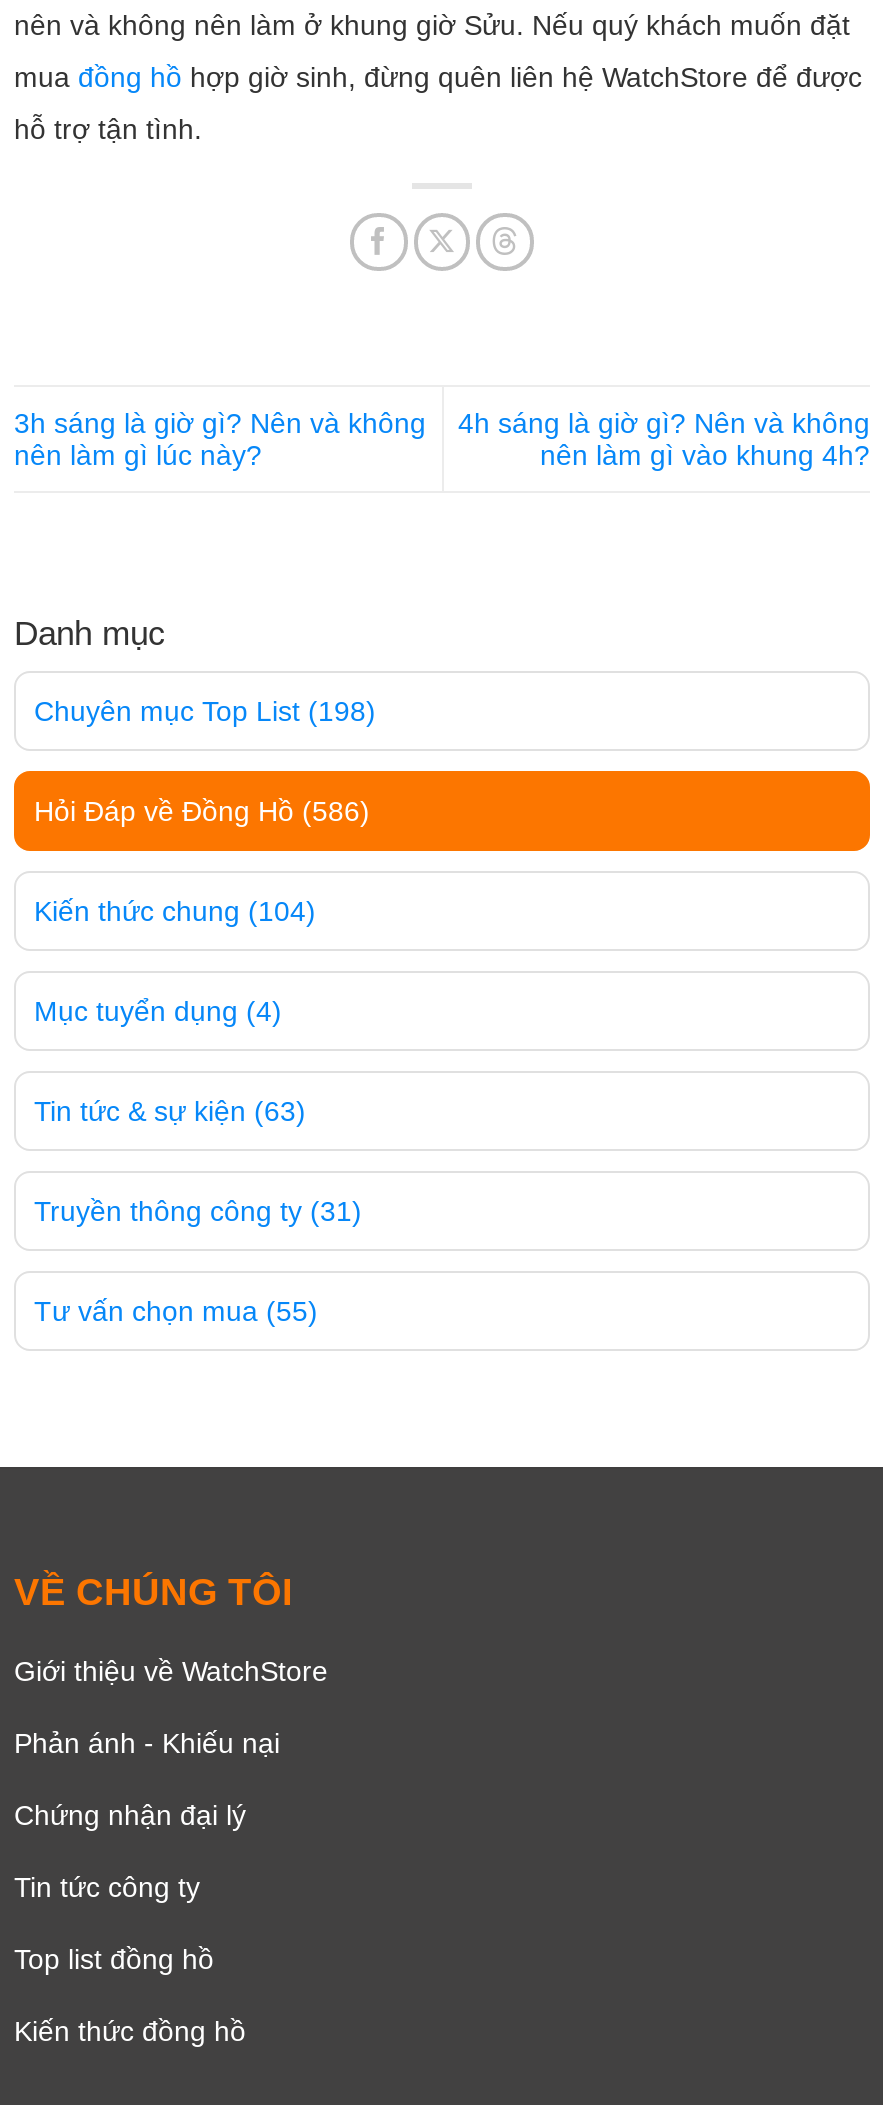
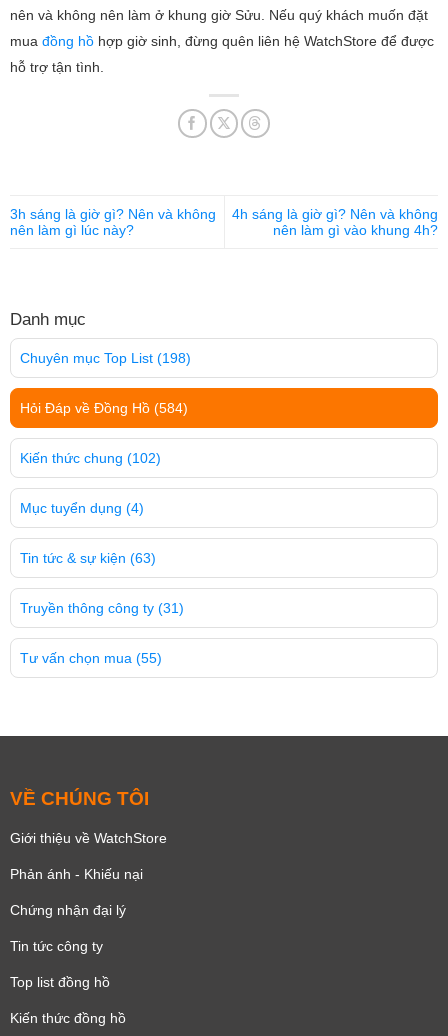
- Hỏi Đáp về Đồng Hồ (586)
+ Hỏi Đáp về Đồng Hồ (584)

- Kiến thức chung (104)
+ Kiến thức chung (102)
